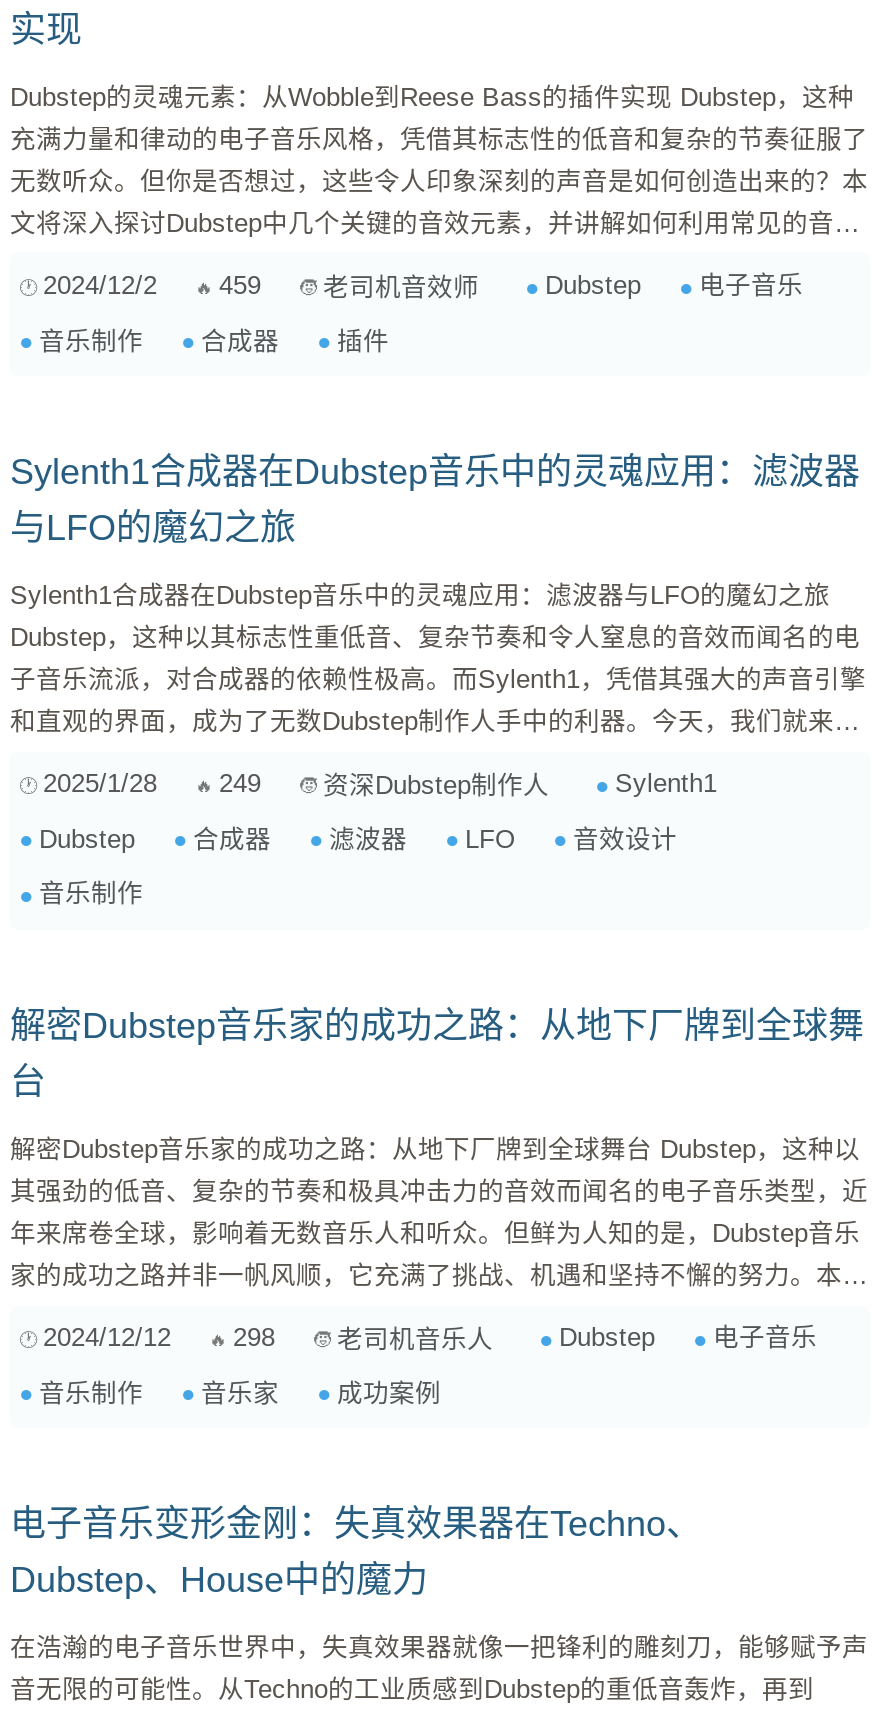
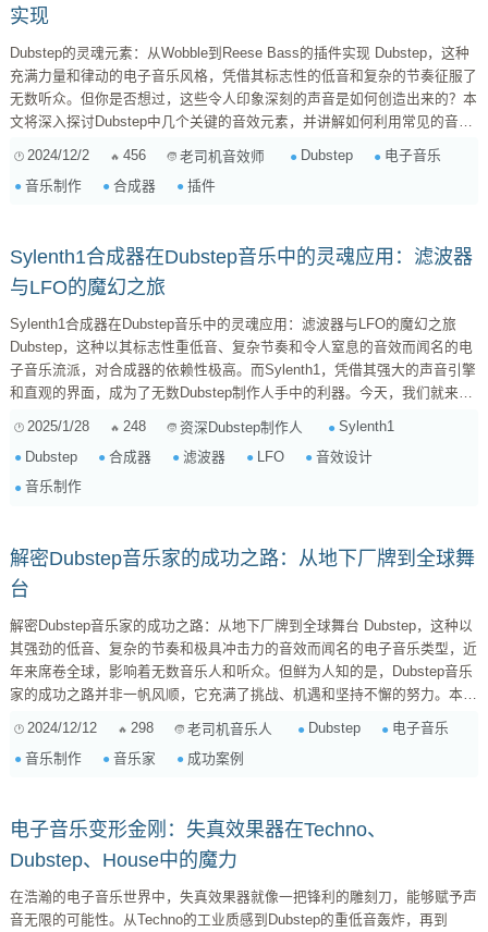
- 459
+ 456

- 249
+ 248
